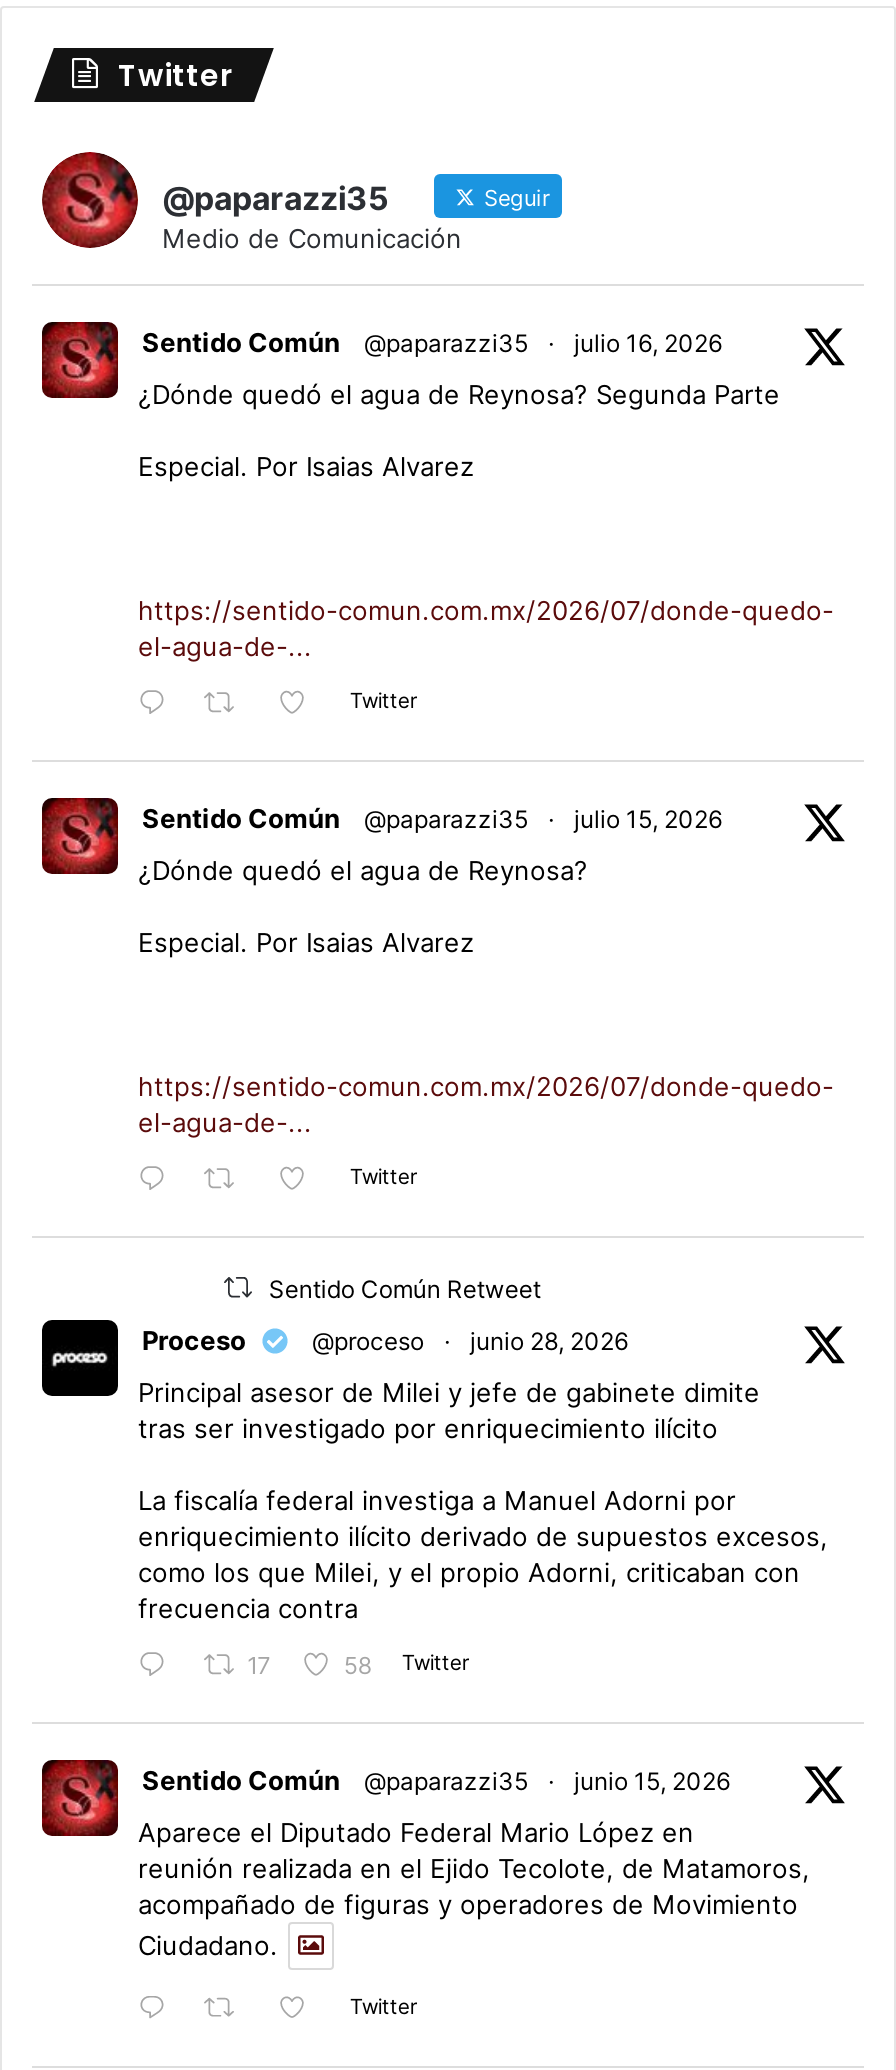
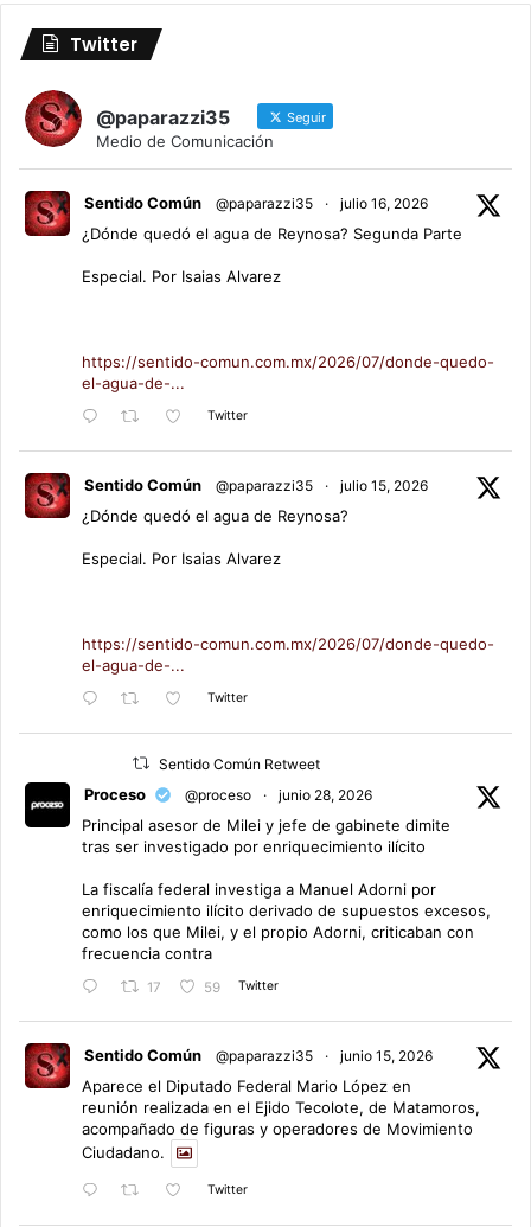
- 58 Twitter
+ 59 Twitter
